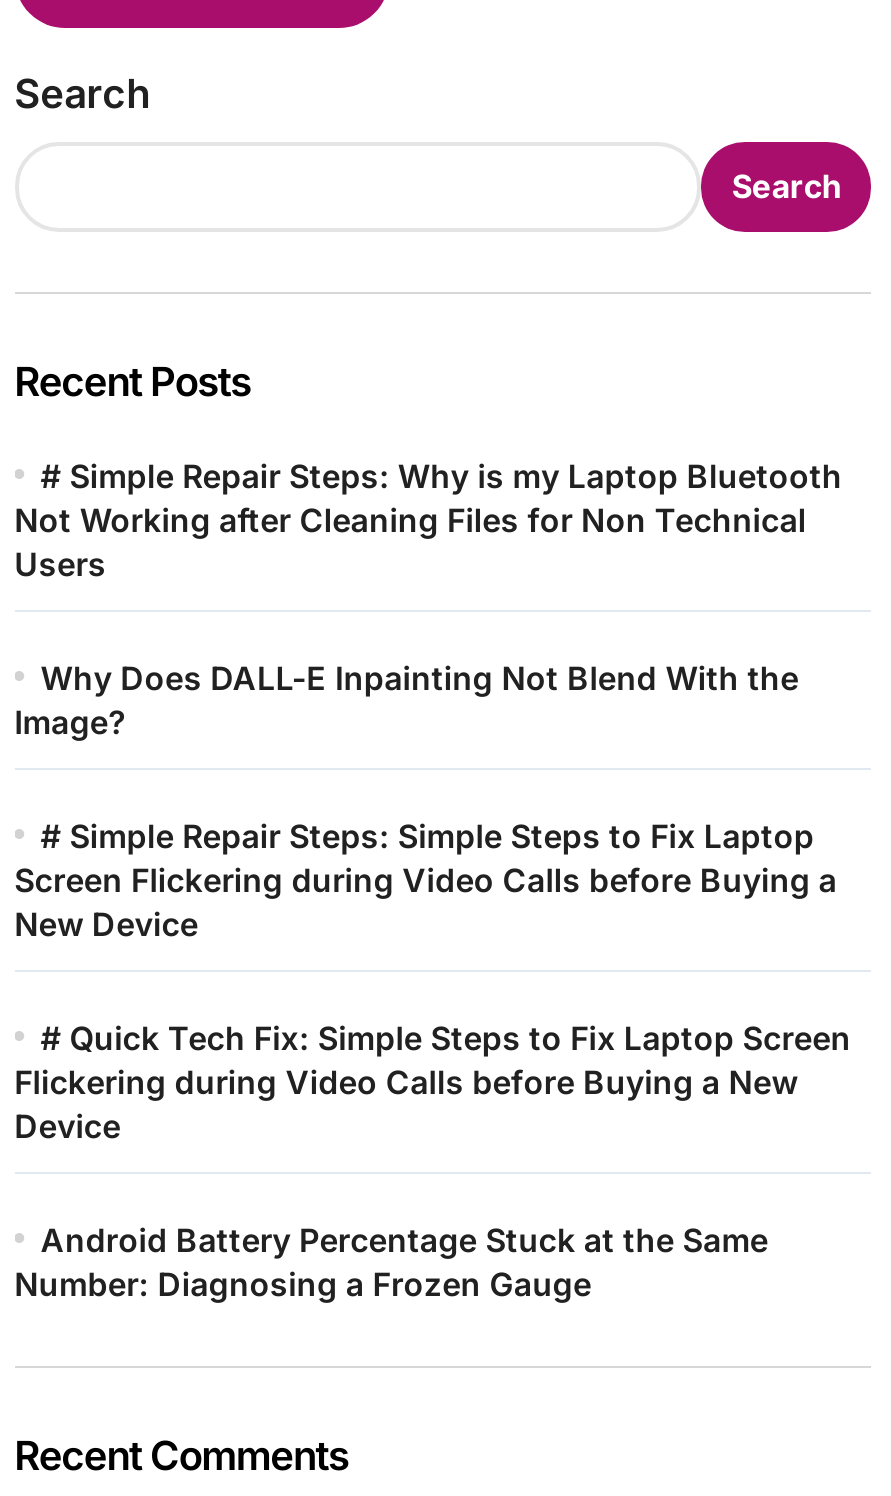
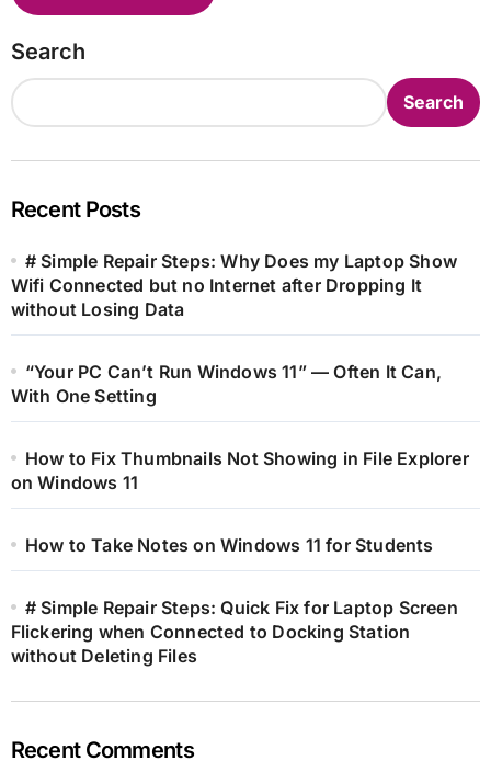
- # Simple Repair Steps: Why is my Laptop Bluetooth
- Not Working after Cleaning Files for Non Technical
- Users
+ # Simple Repair Steps: Why Does my Laptop Show
+ Wifi Connected but no Internet after Dropping It
+ without Losing Data

- Why Does DALL-E Inpainting Not Blend With the
- Image?
+ “Your PC Can’t Run Windows 11” — Often It Can,
+ With One Setting

- # Simple Repair Steps: Simple Steps to Fix Laptop
- Screen Flickering during Video Calls before Buying a
- New Device
+ How to Fix Thumbnails Not Showing in File Explorer
+ on Windows 11

- # Quick Tech Fix: Simple Steps to Fix Laptop Screen
- Flickering during Video Calls before Buying a New
- Device
+ How to Take Notes on Windows 11 for Students

- Android Battery Percentage Stuck at the Same
- Number: Diagnosing a Frozen Gauge
+ # Simple Repair Steps: Quick Fix for Laptop Screen
+ Flickering when Connected to Docking Station
+ without Deleting Files
